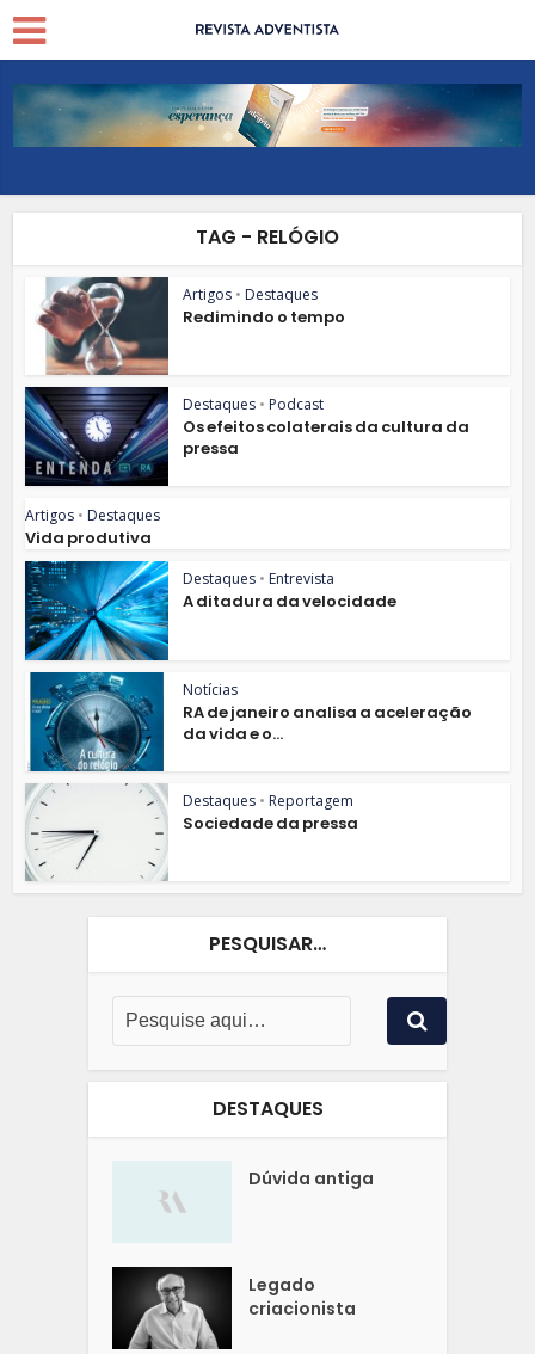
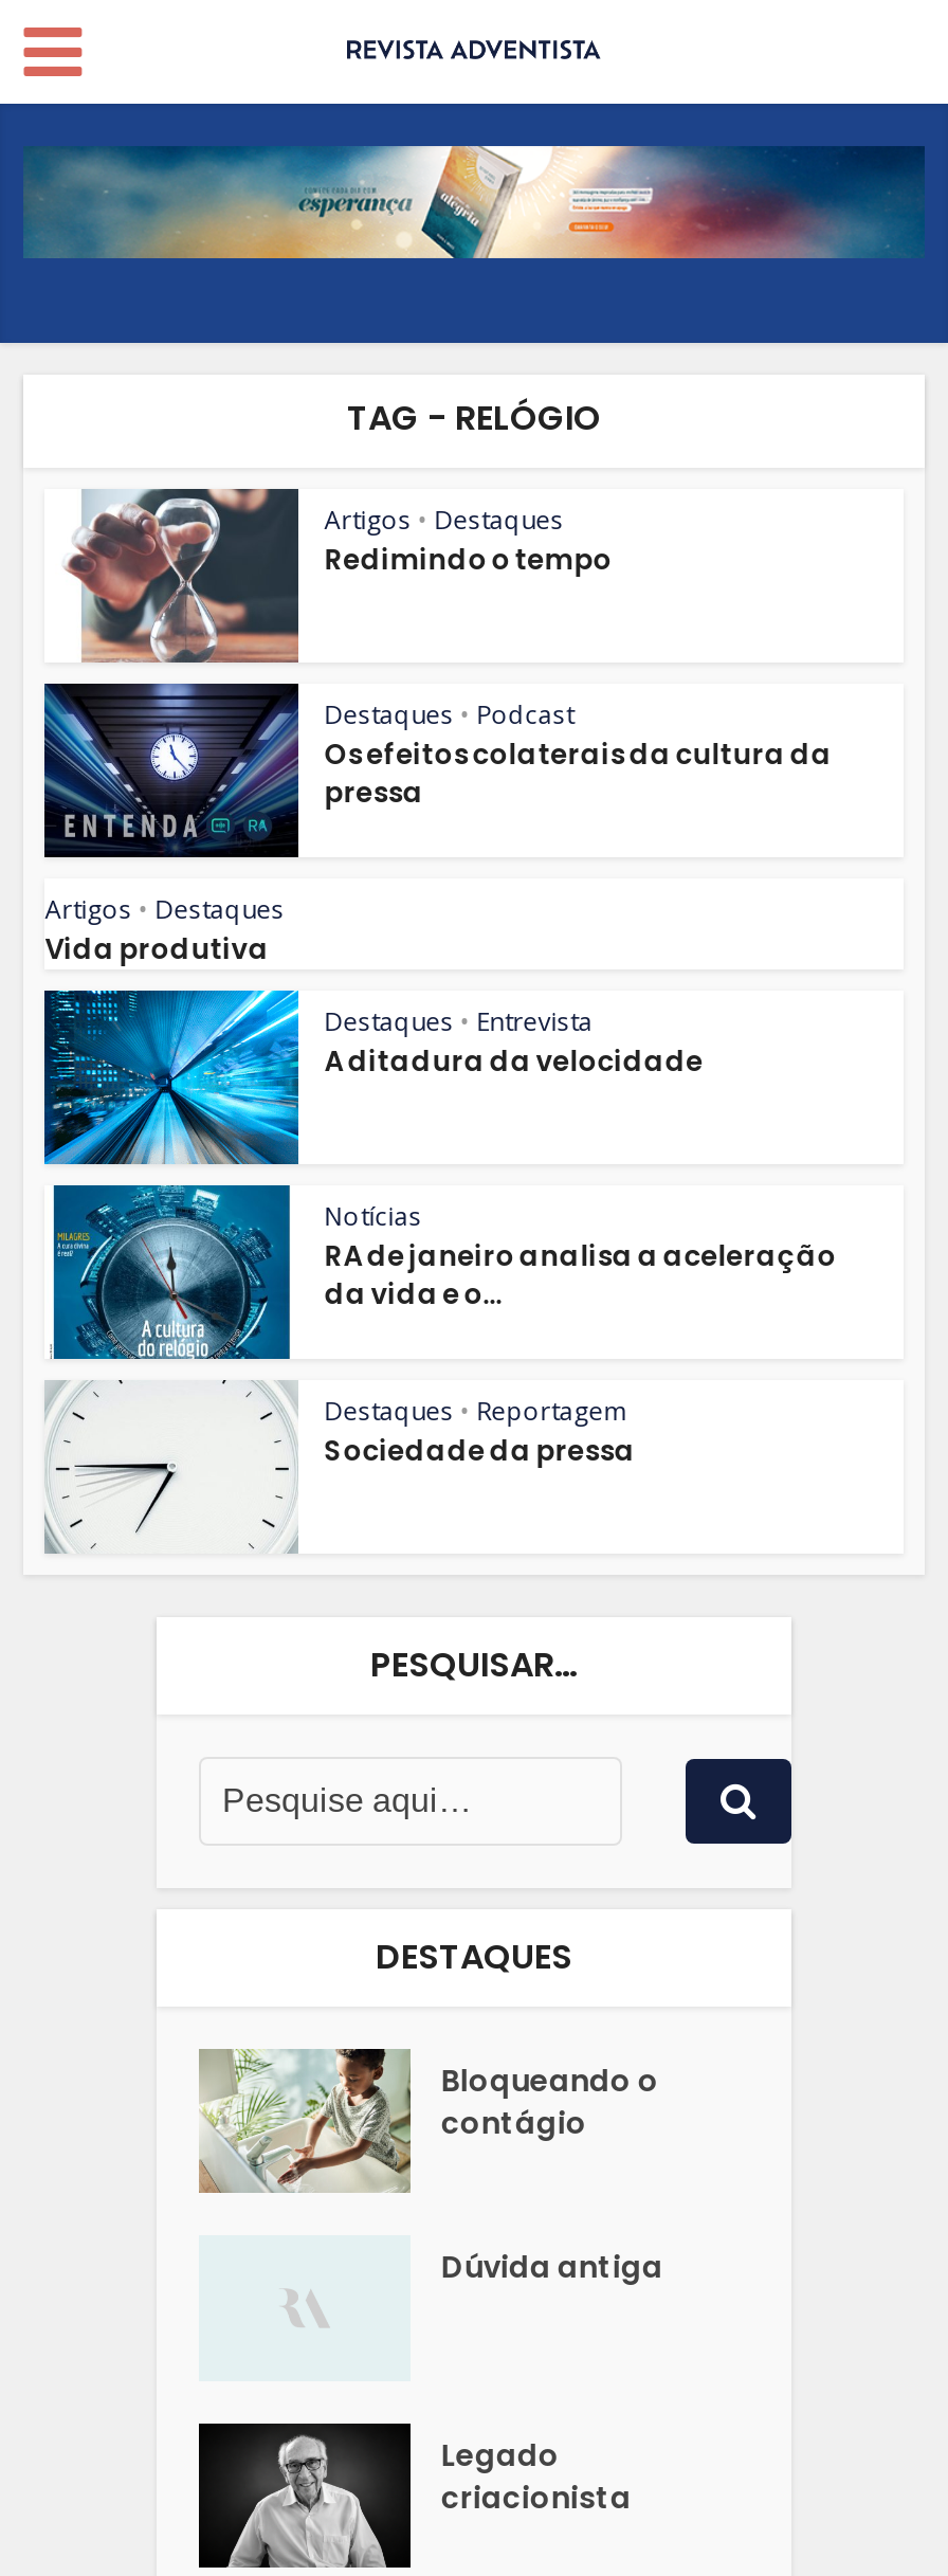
+ [image]
+ Bloqueando o
+ contágio
